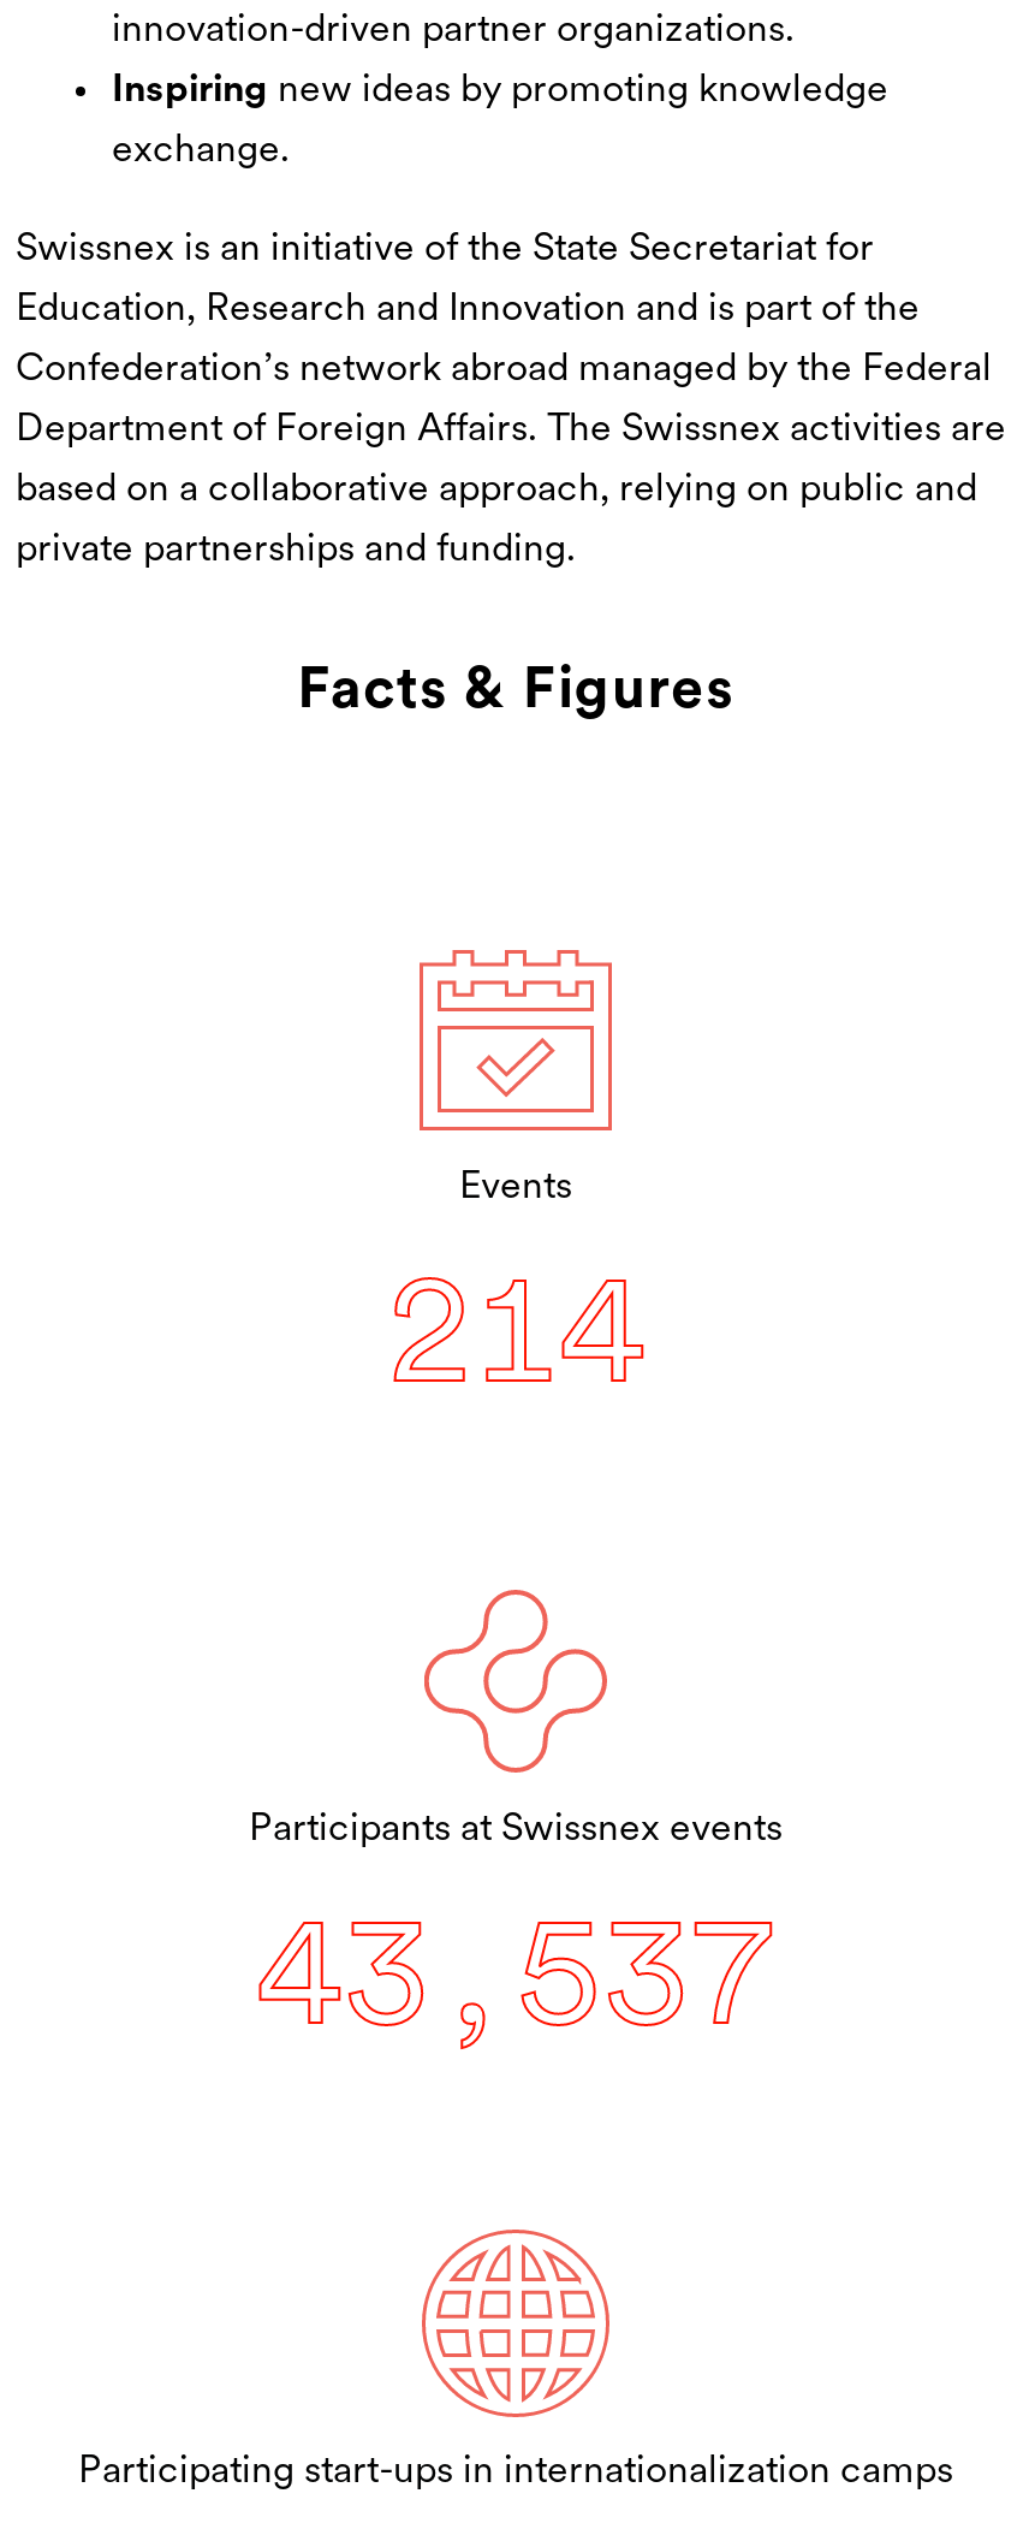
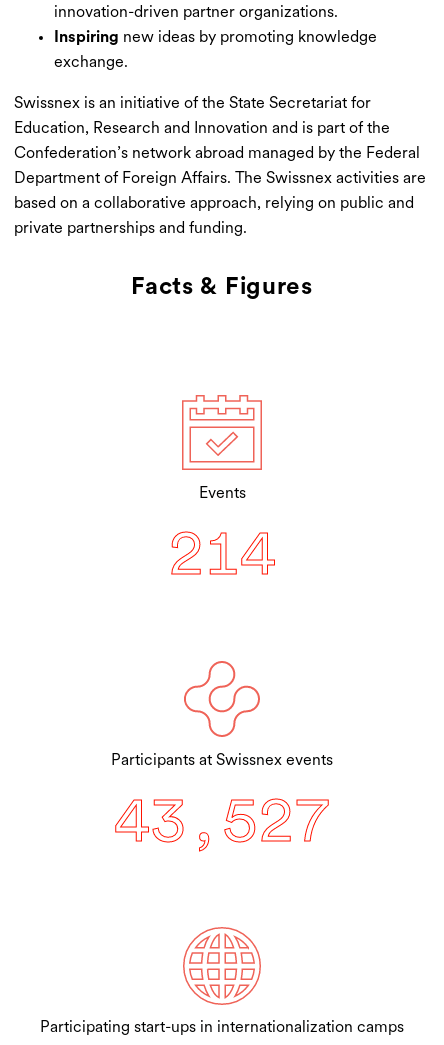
- 43,537
+ 43,527
